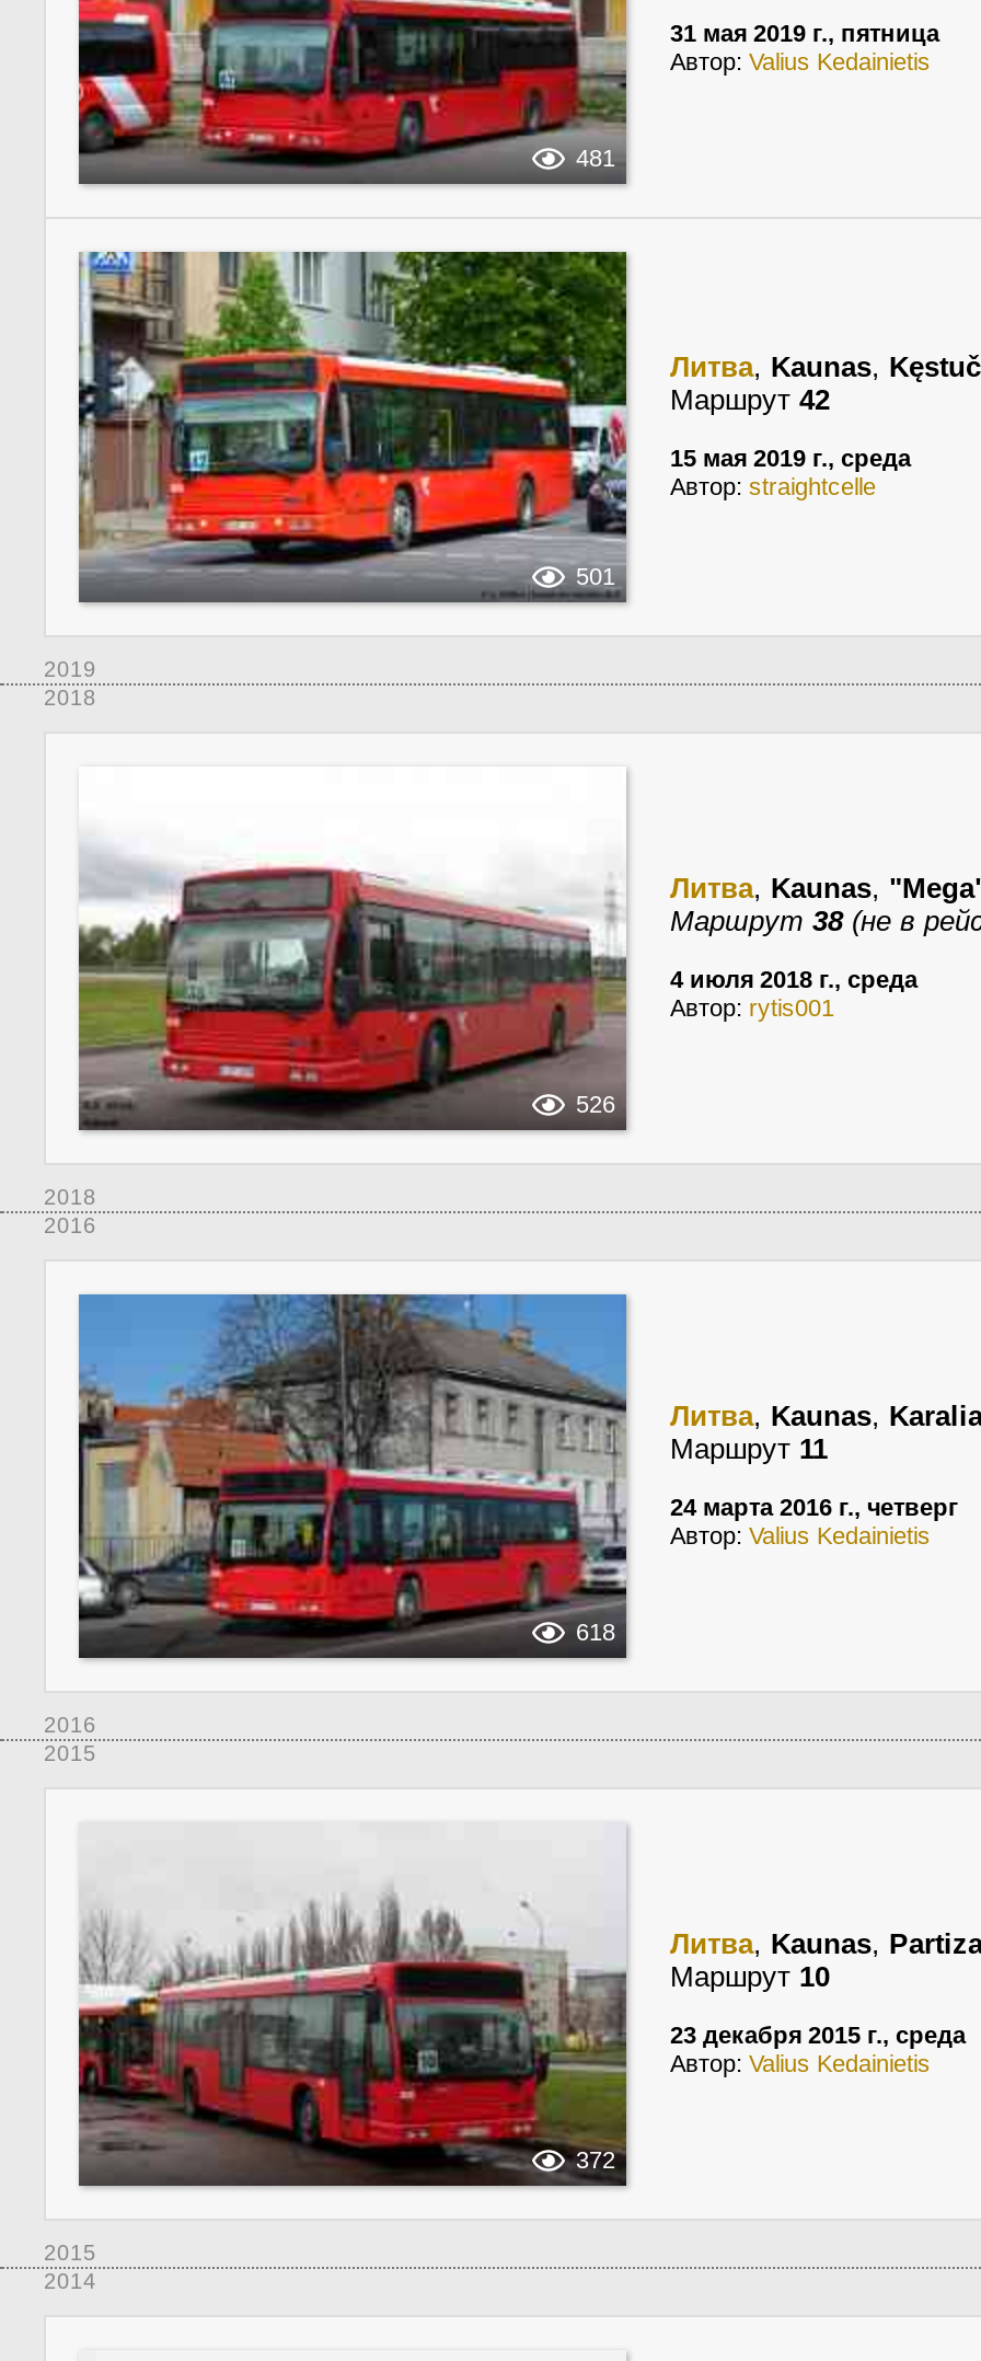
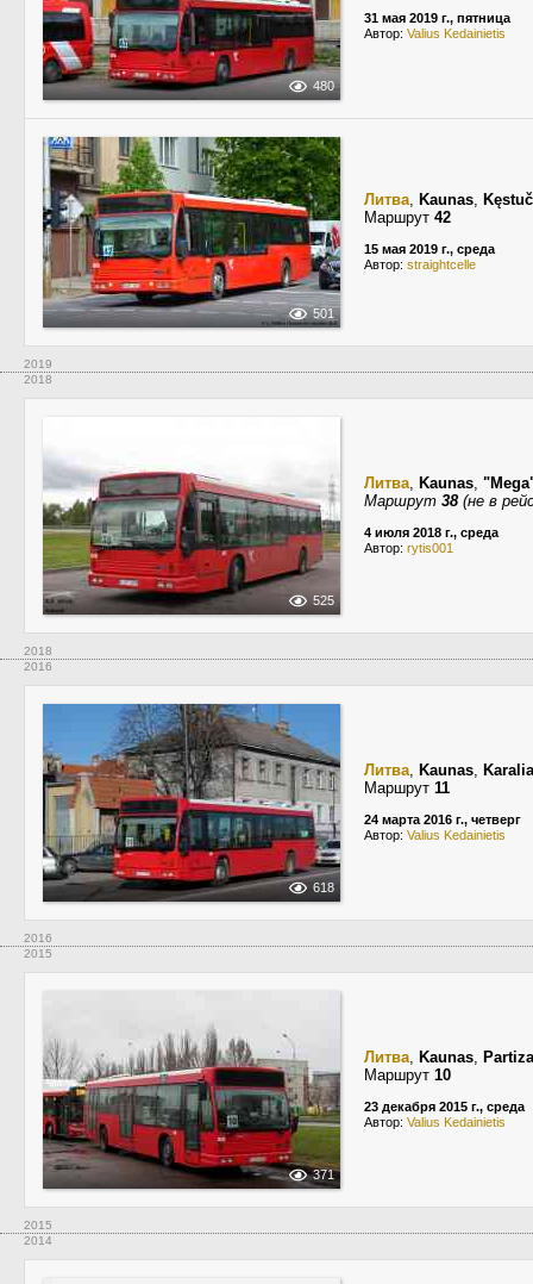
- 481
+ 480

- 526
+ 525

- 372
+ 371
